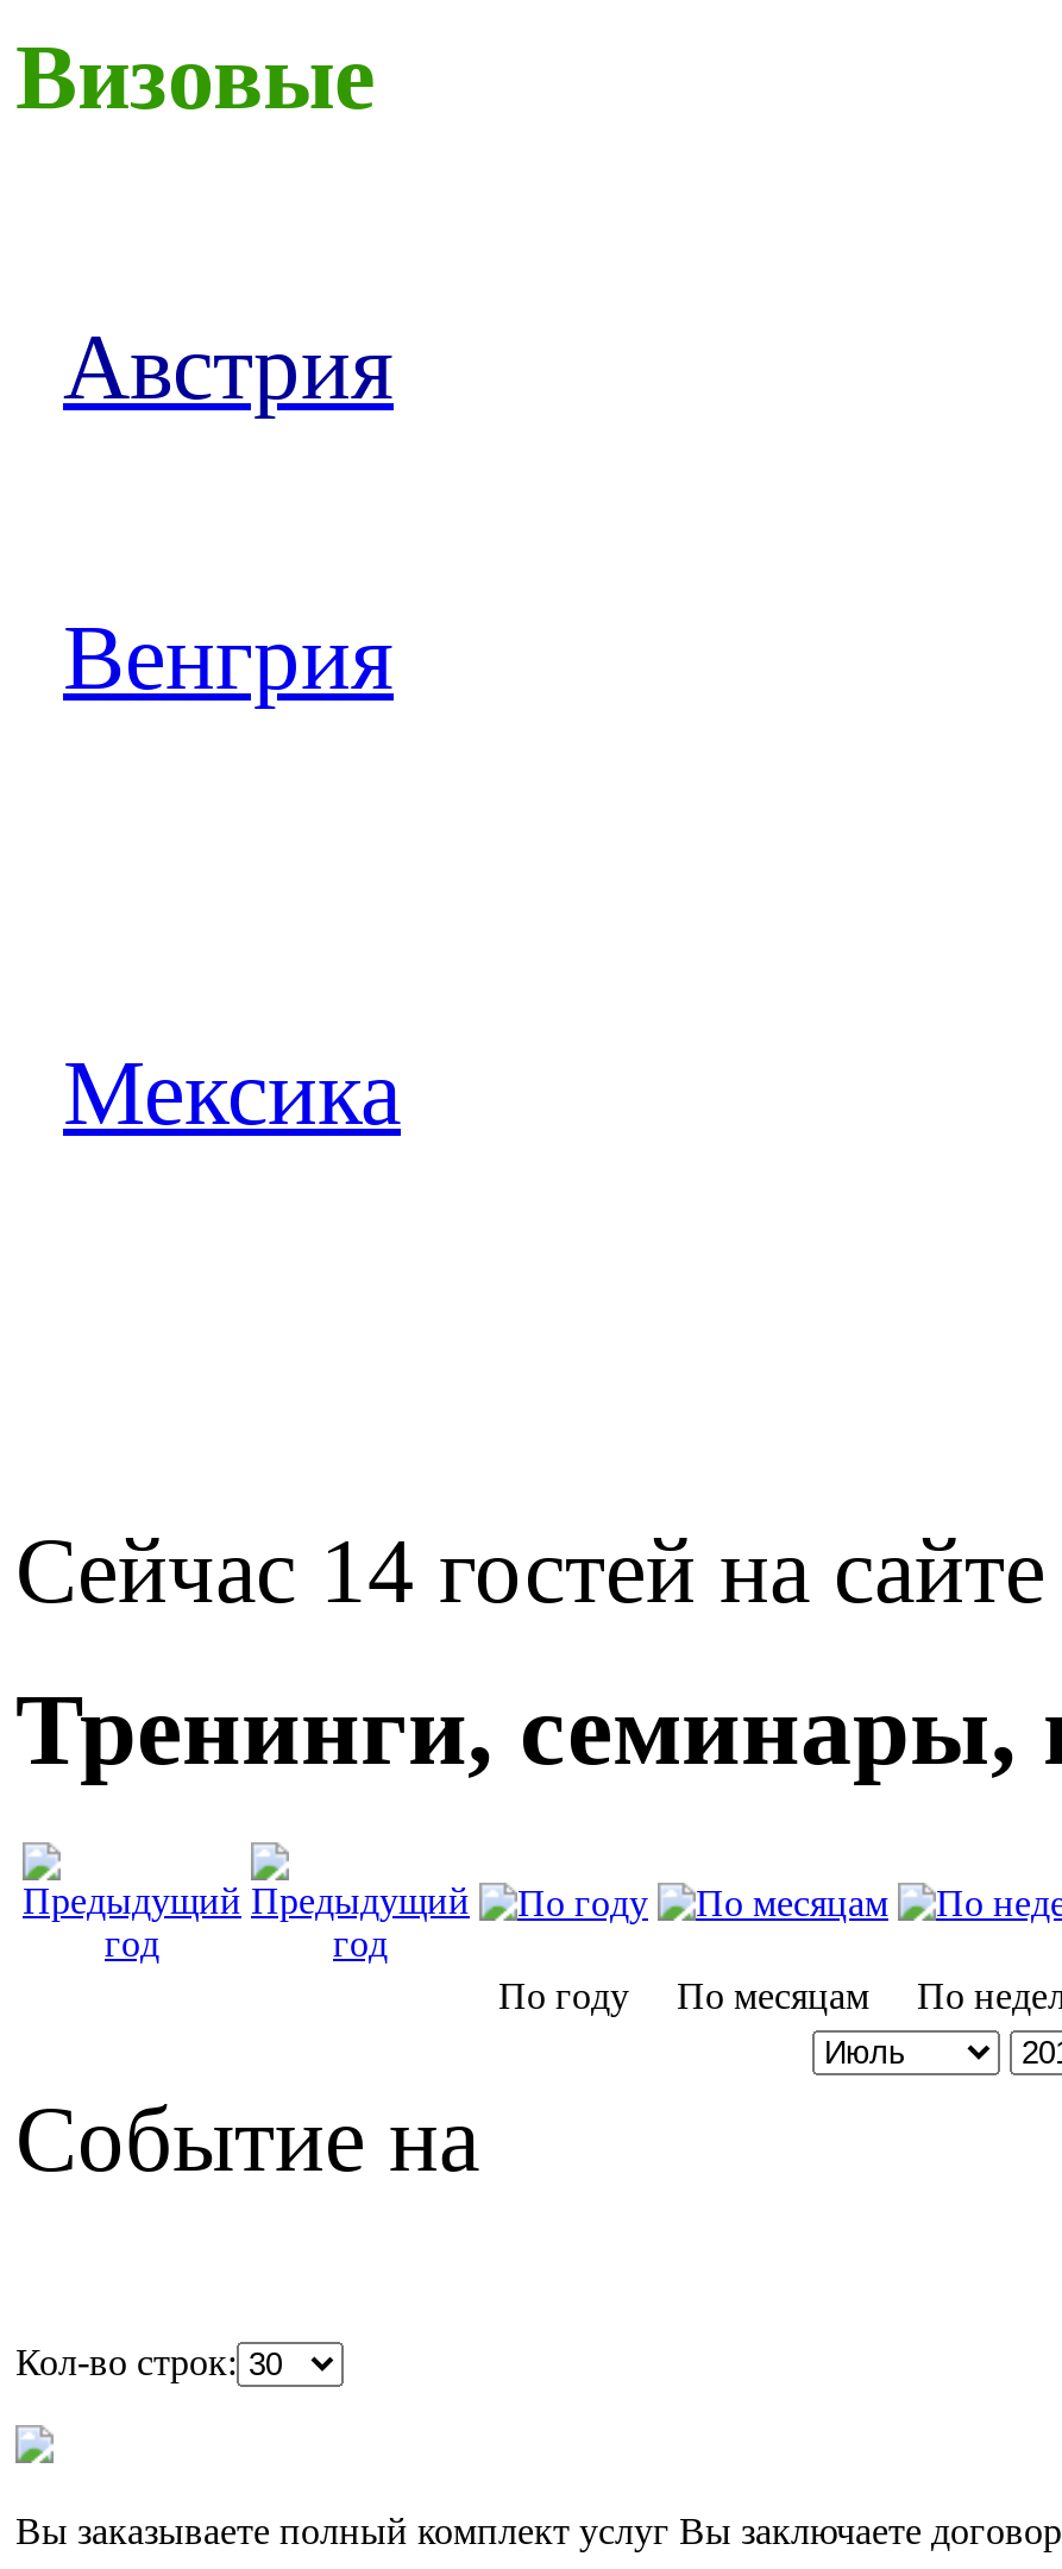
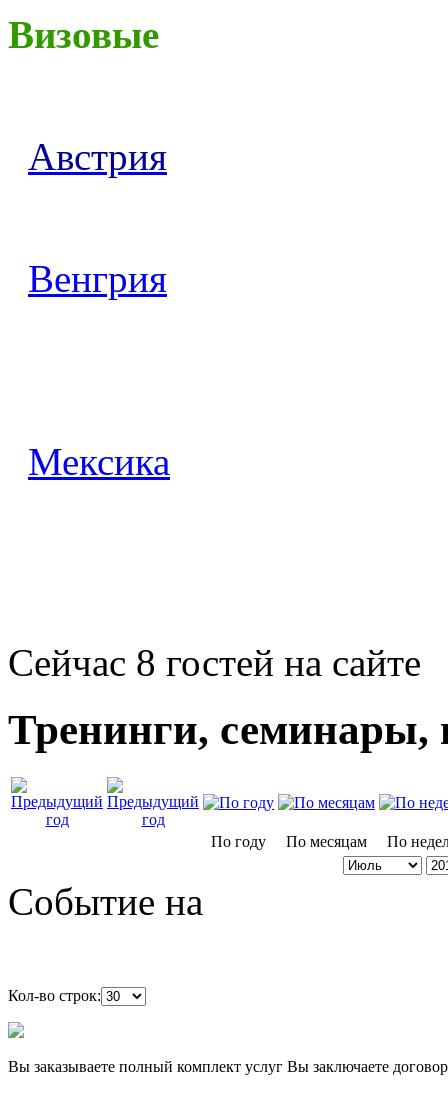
- Сейчас 14 гостей на сайте
+ Сейчас 8 гостей на сайте
